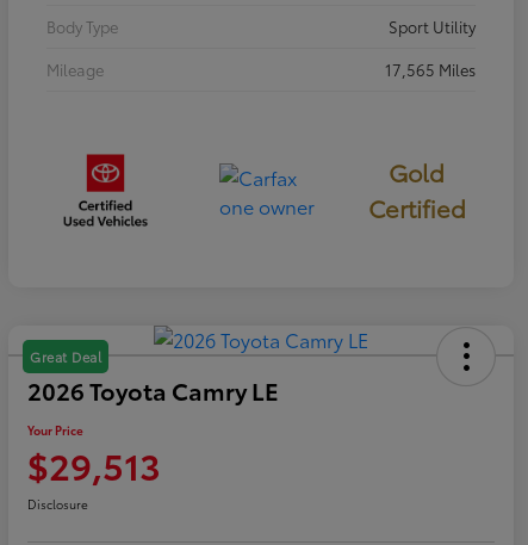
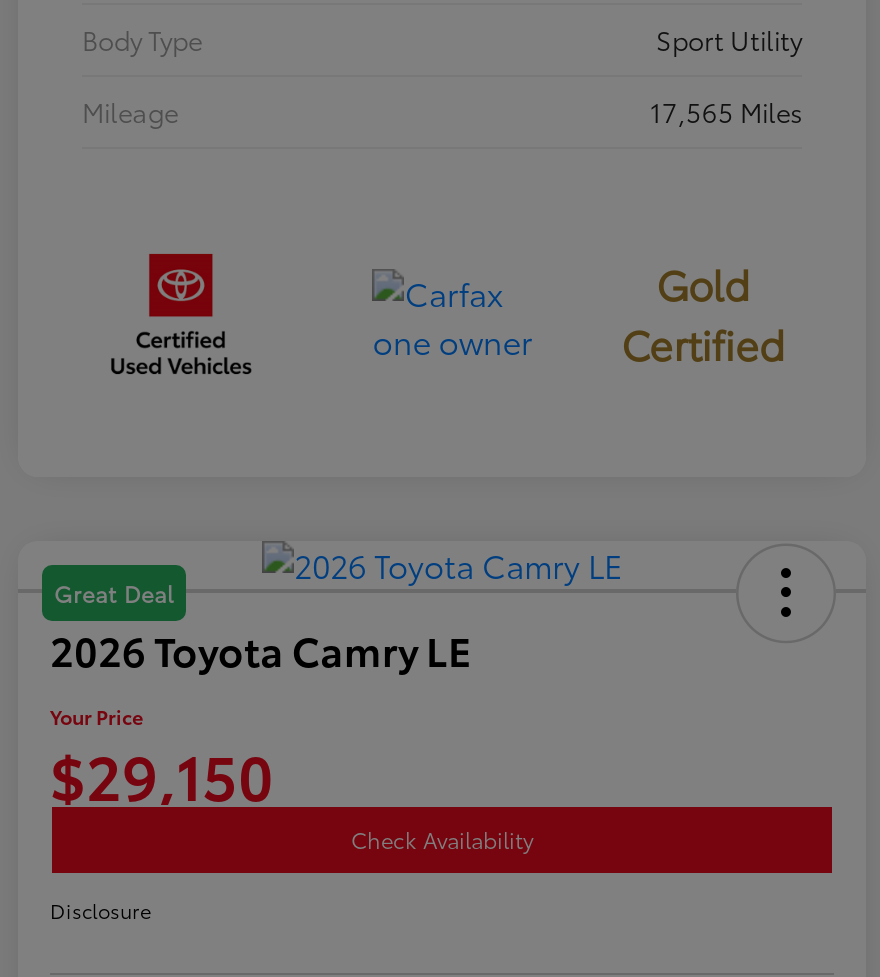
- $29,513
+ $29,150
+ Check Availability
